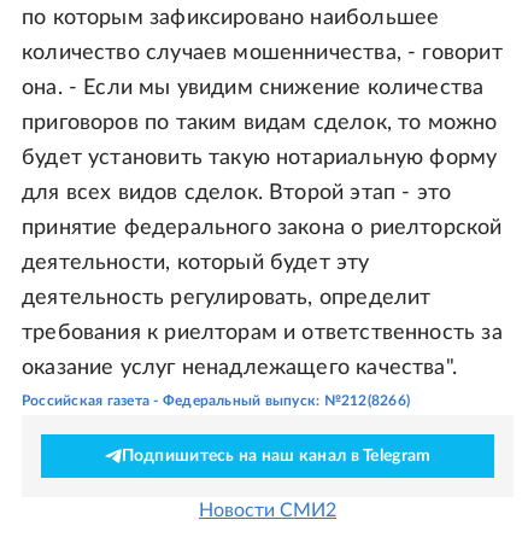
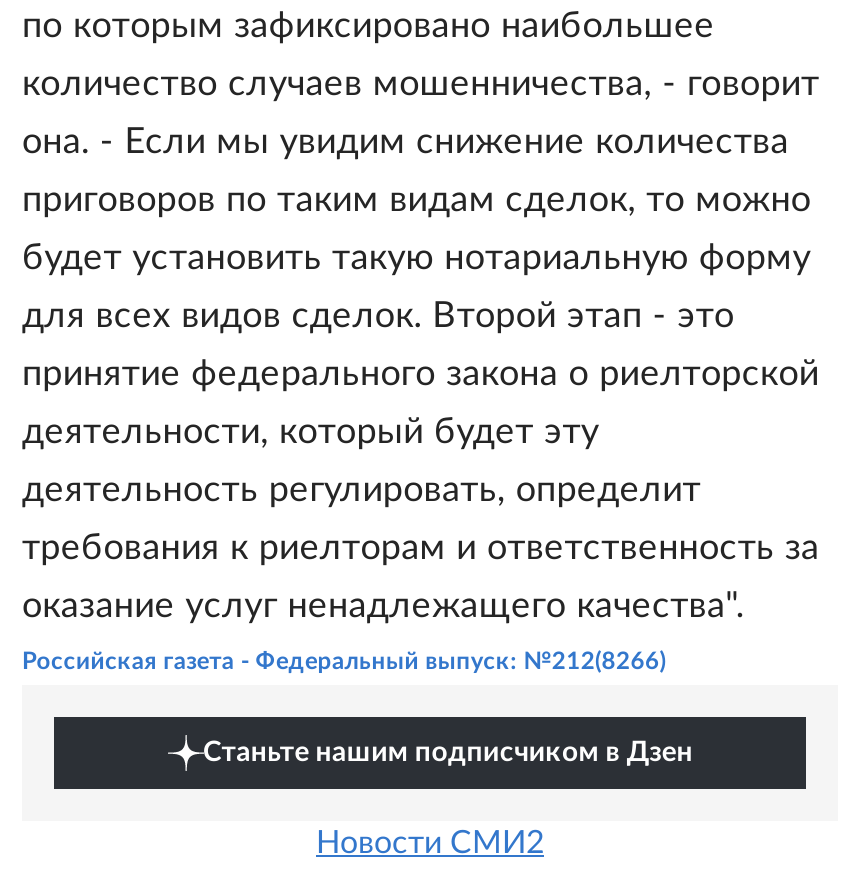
- Подпишитесь на наш канал в Telegram
+ Станьте нашим подписчиком в Дзен
